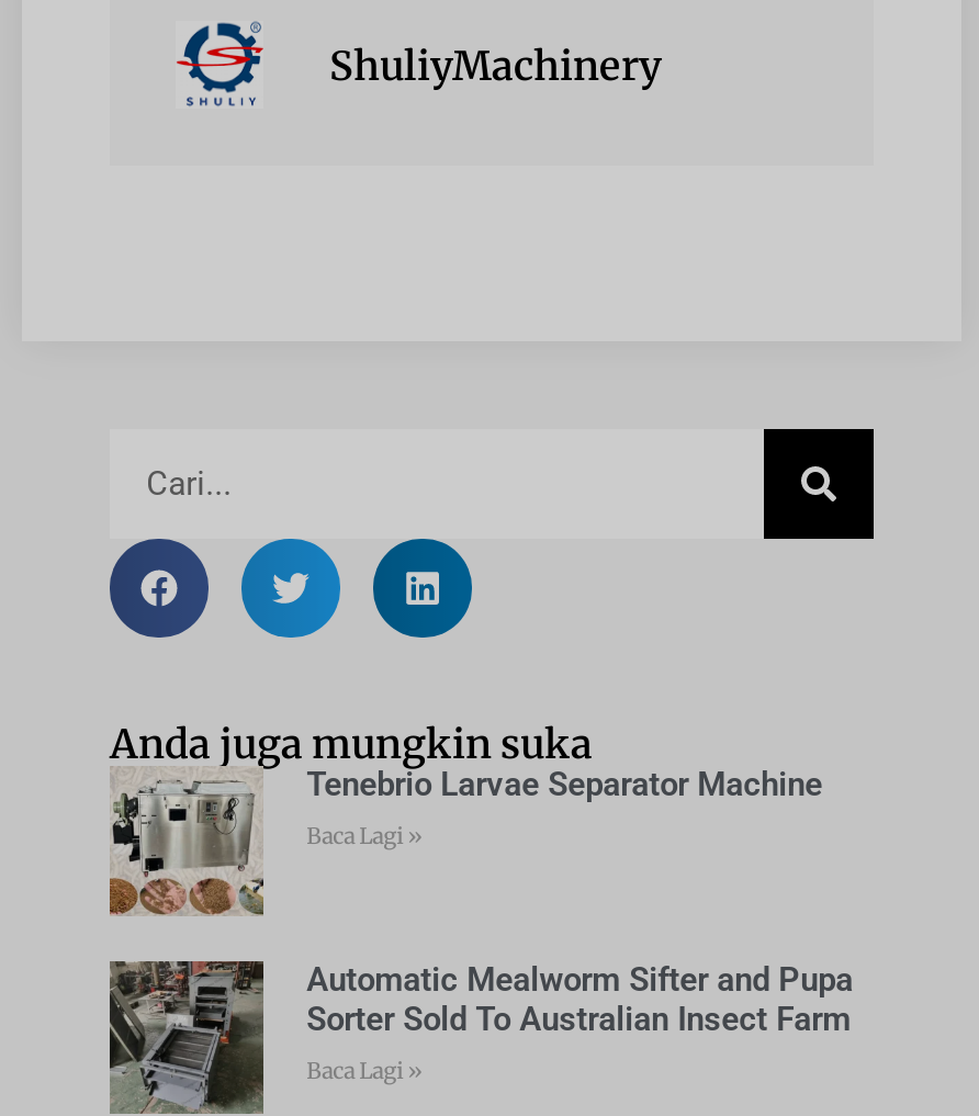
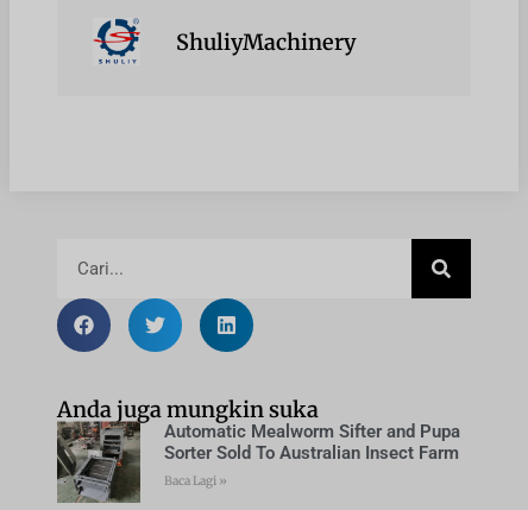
- [image]
- Tenebrio Larvae Separator Machine
- Baca Lagi »
